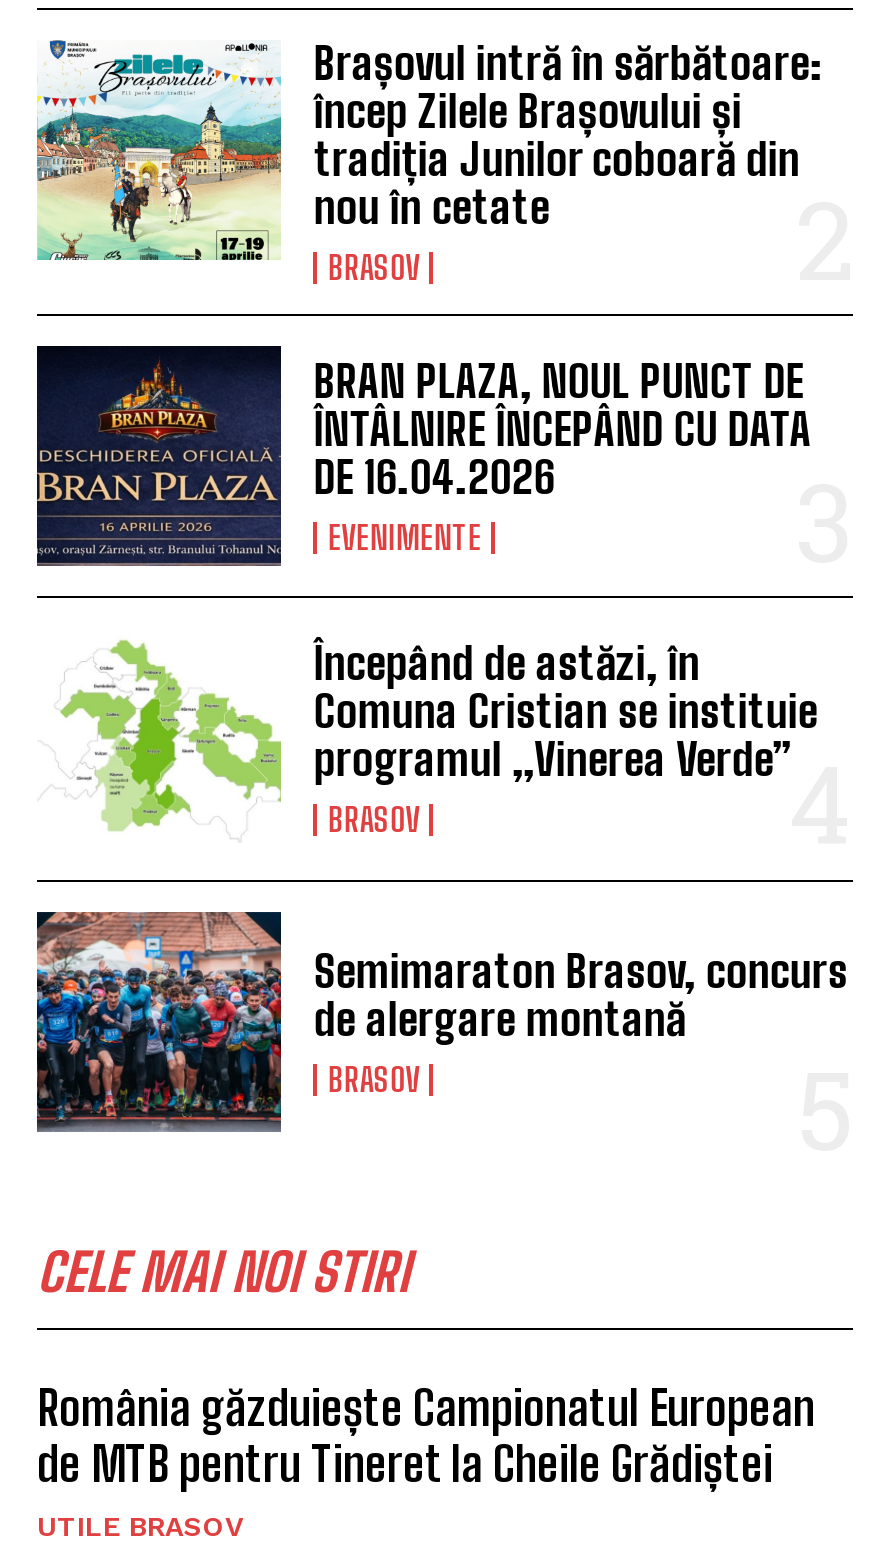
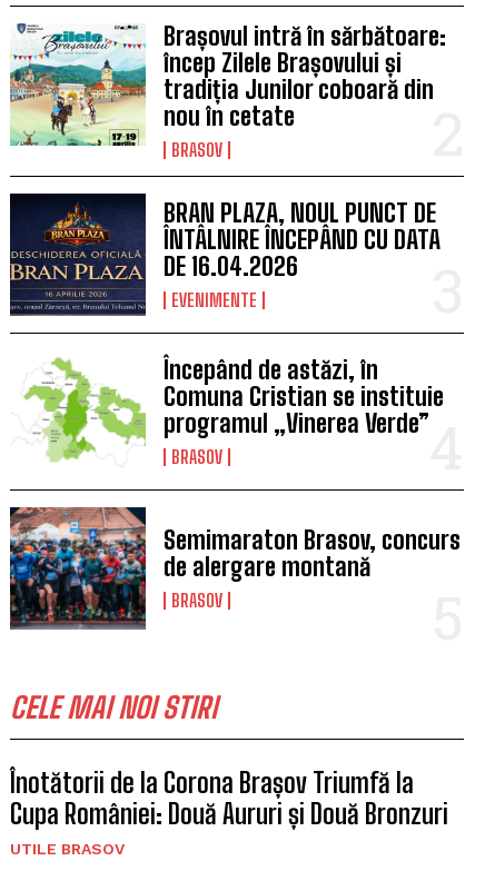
- România găzduiește Campionatul European
- de MTB pentru Tineret la Cheile Grădiștei
+ Înotătorii de la Corona Brașov Triumfă la
+ Cupa României: Două Aururi și Două Bronzuri
